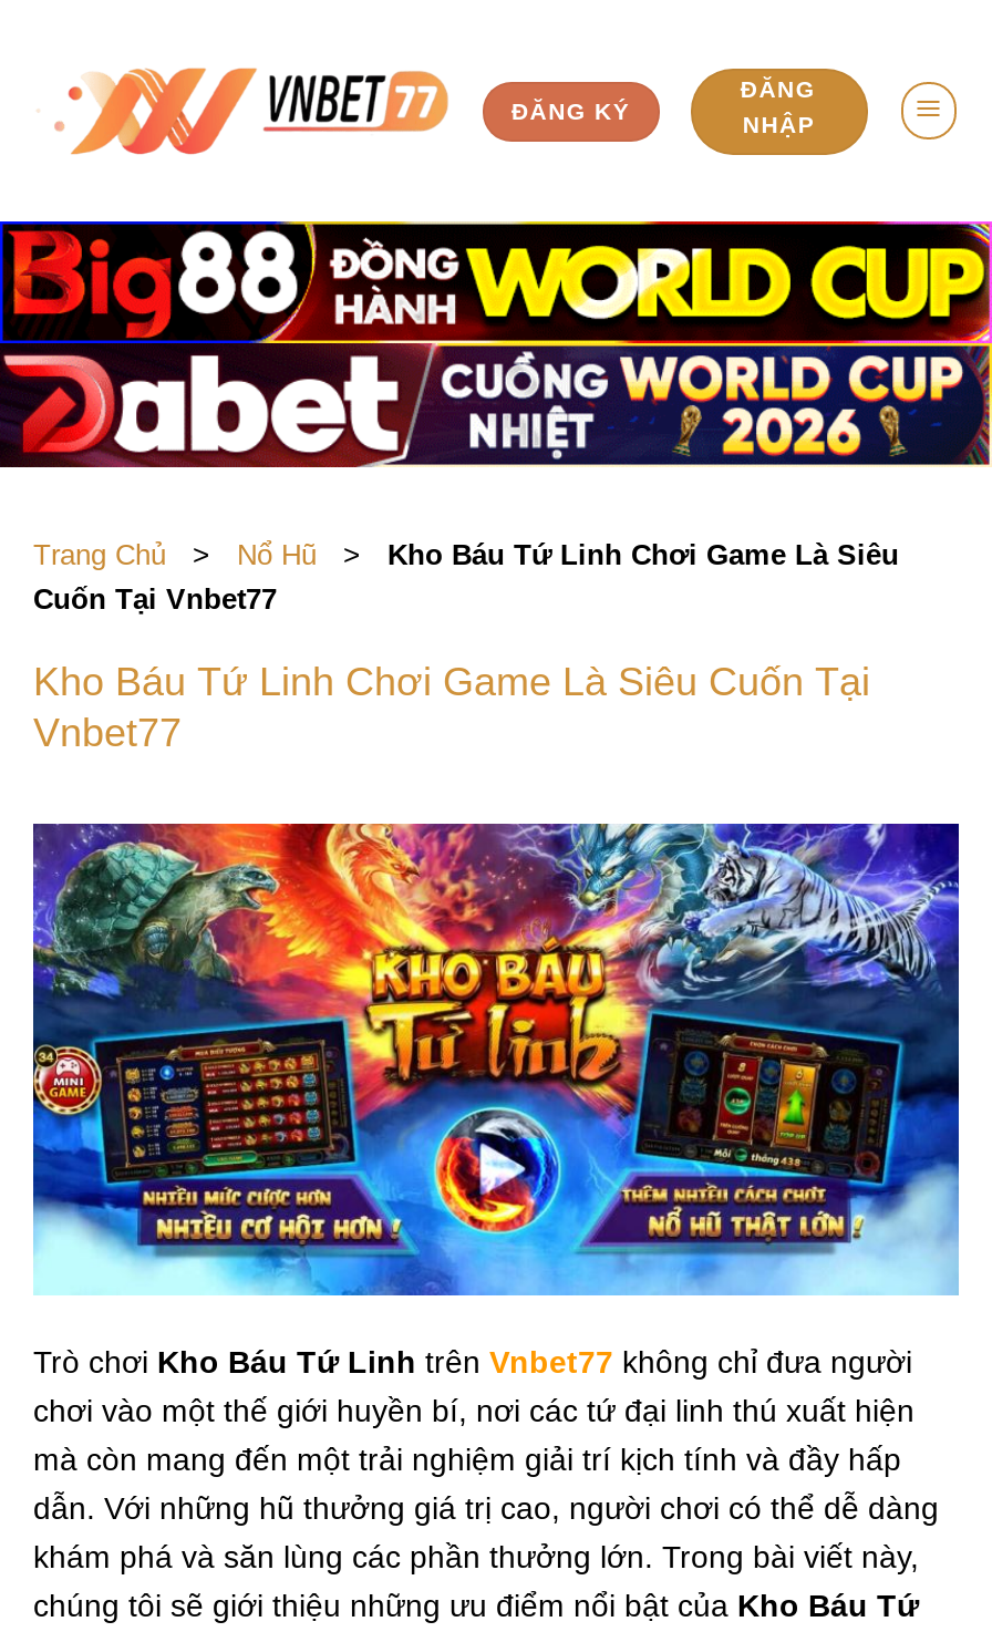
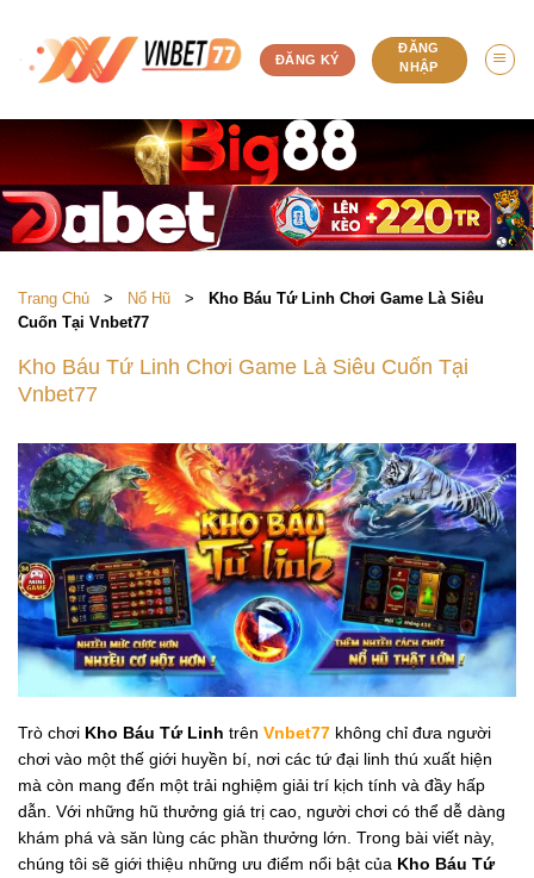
- [image]
+ [image]
